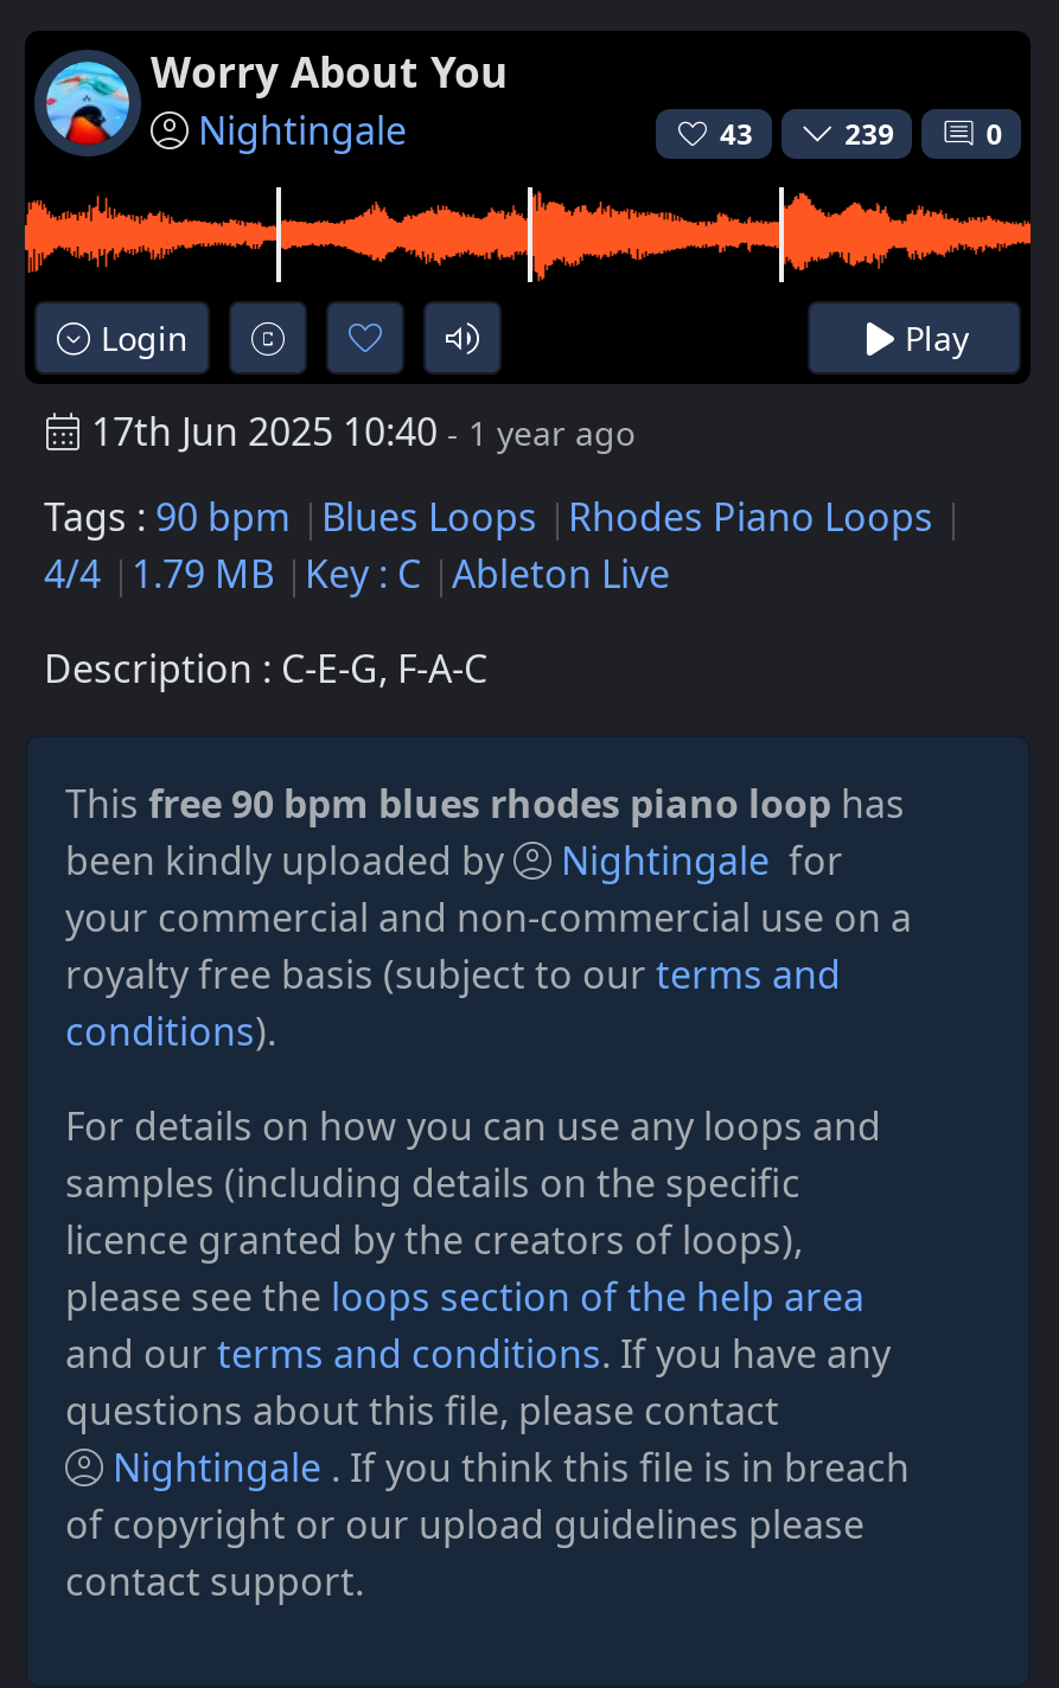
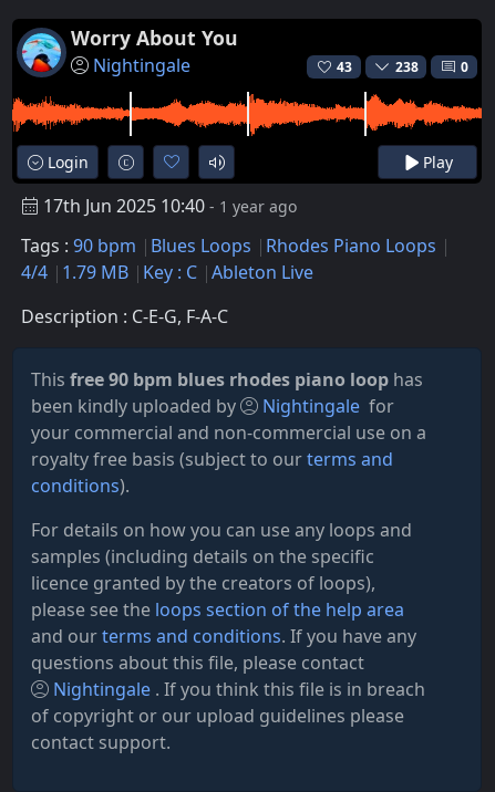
- 239
+ 238
